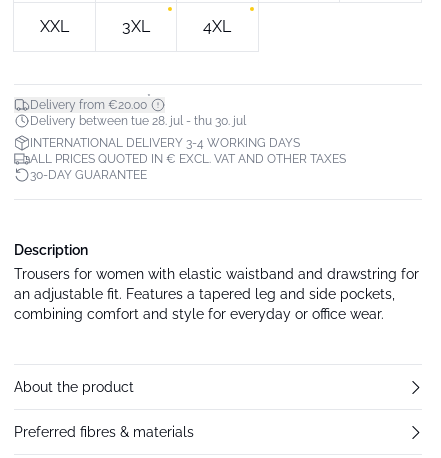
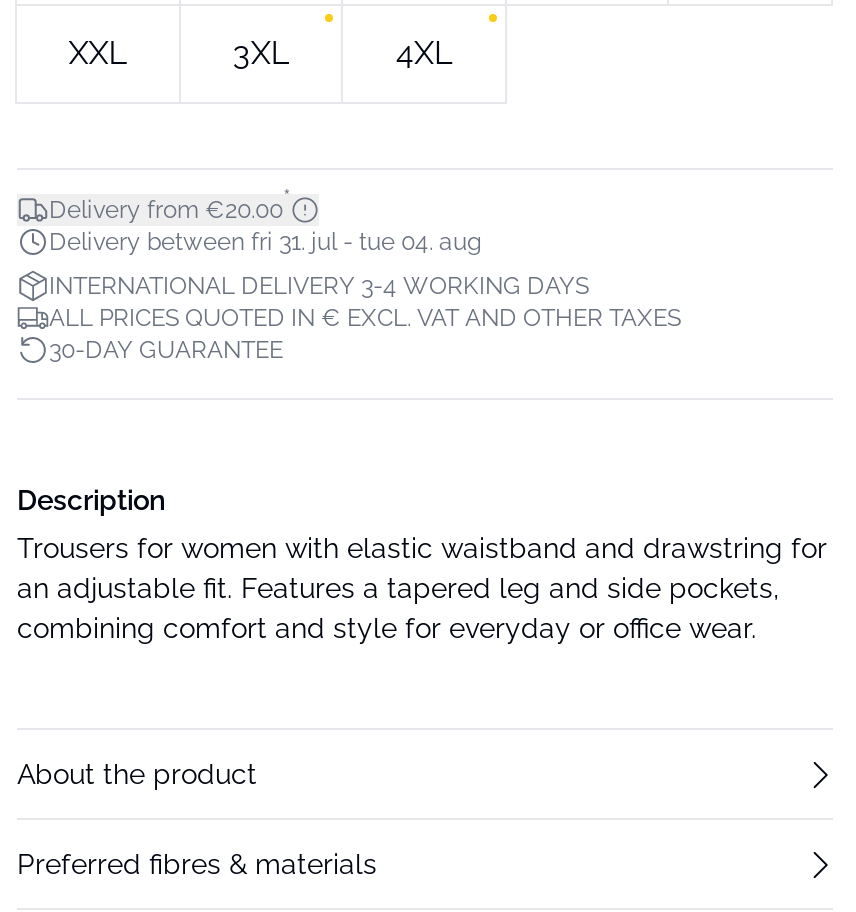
- Delivery between tue 28. jul - thu 30. jul
+ Delivery between fri 31. jul - tue 04. aug
